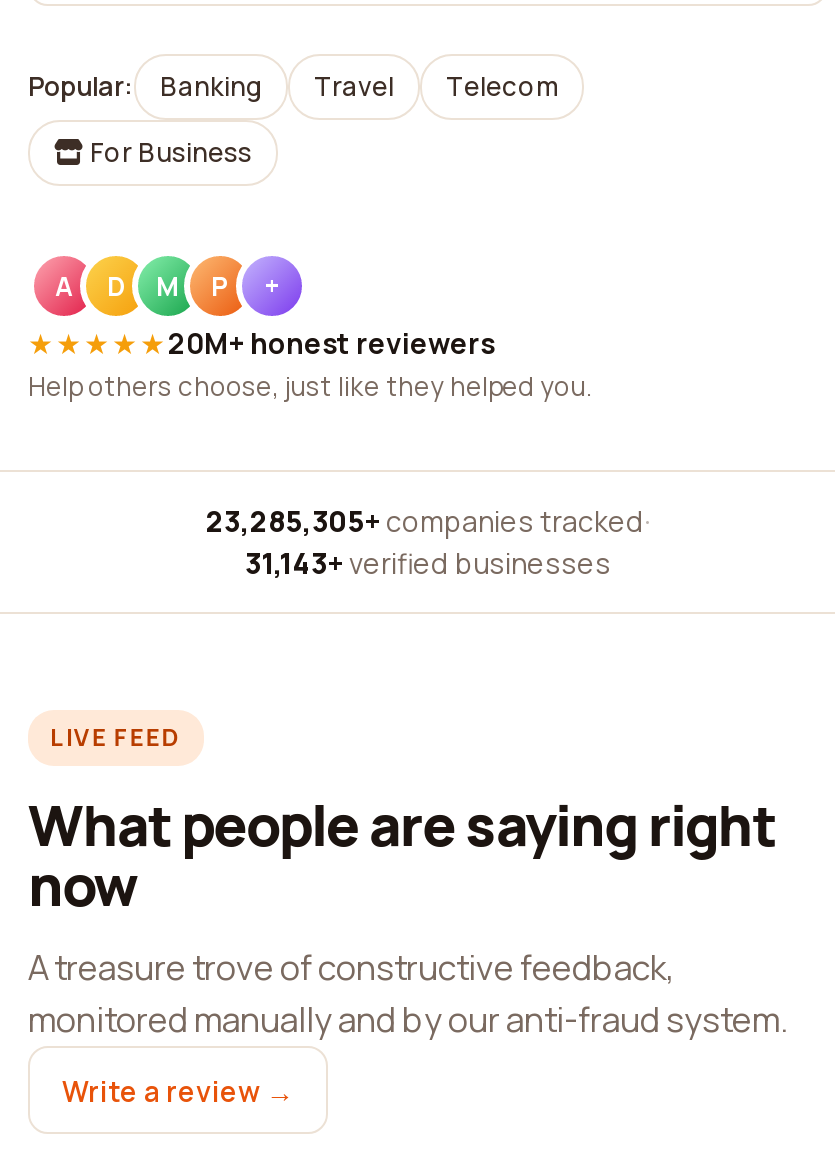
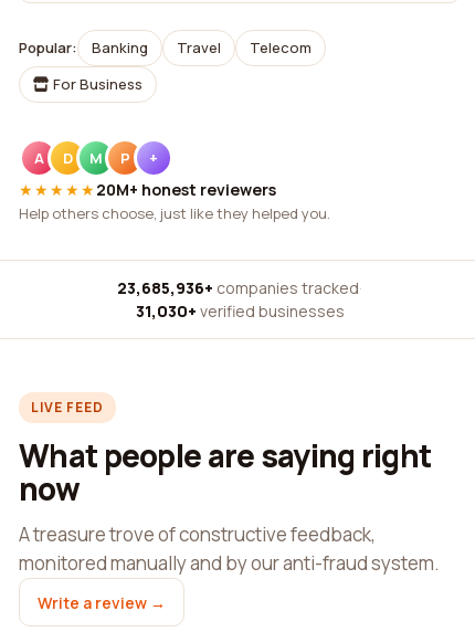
- 23,285,305+ companies tracked ·
+ 23,685,936+ companies tracked ·

- 31,143+ verified businesses
+ 31,030+ verified businesses
